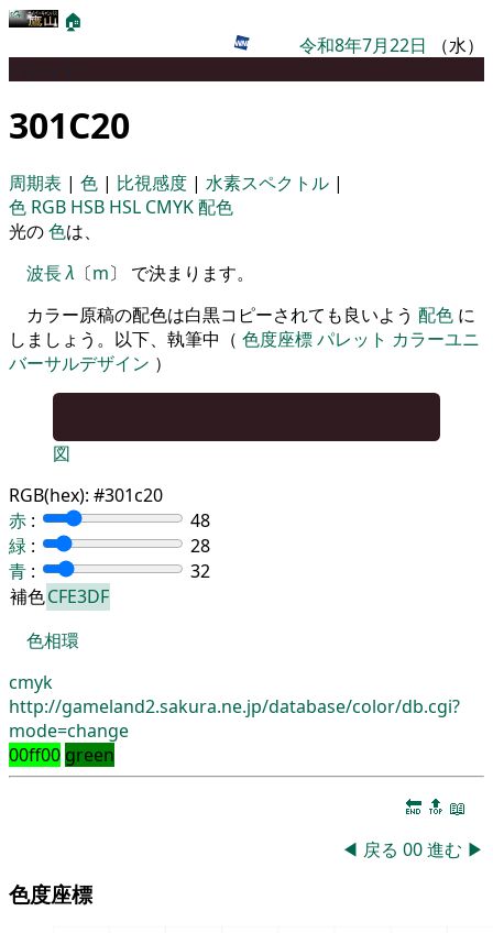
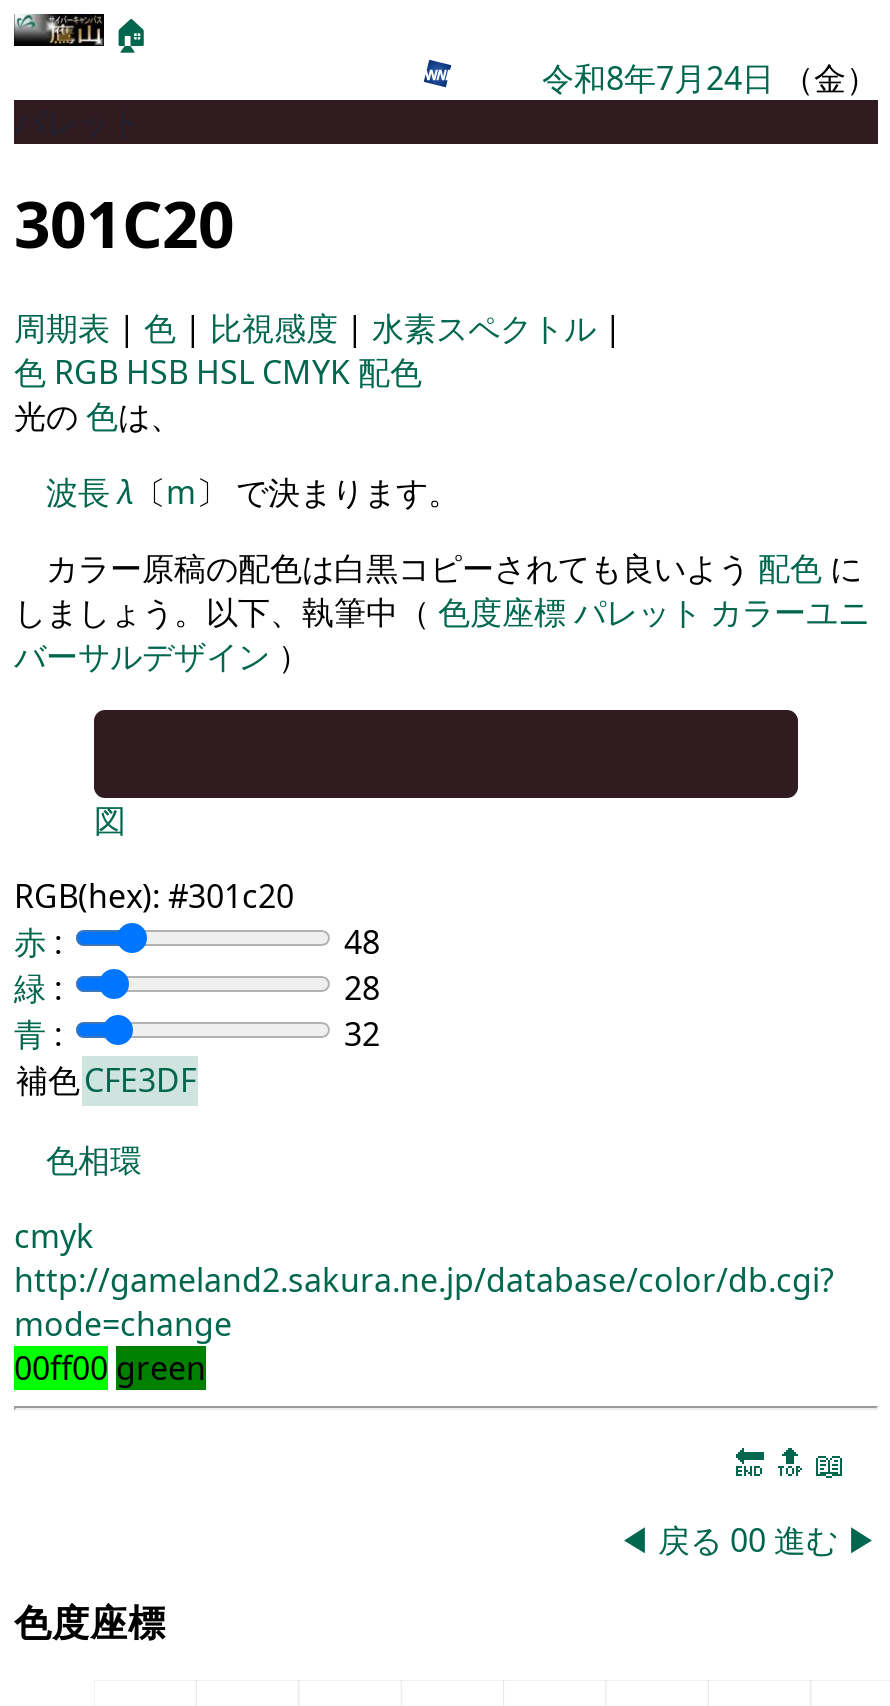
- 令和8年7月22日（水）
+ 令和8年7月24日（金）
